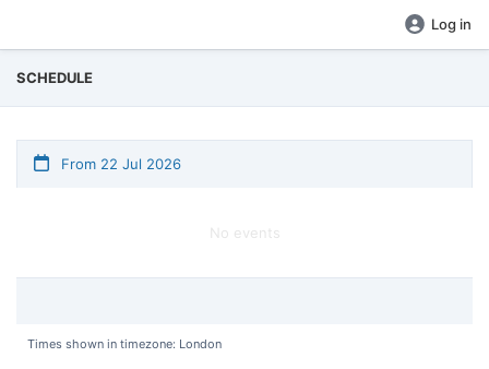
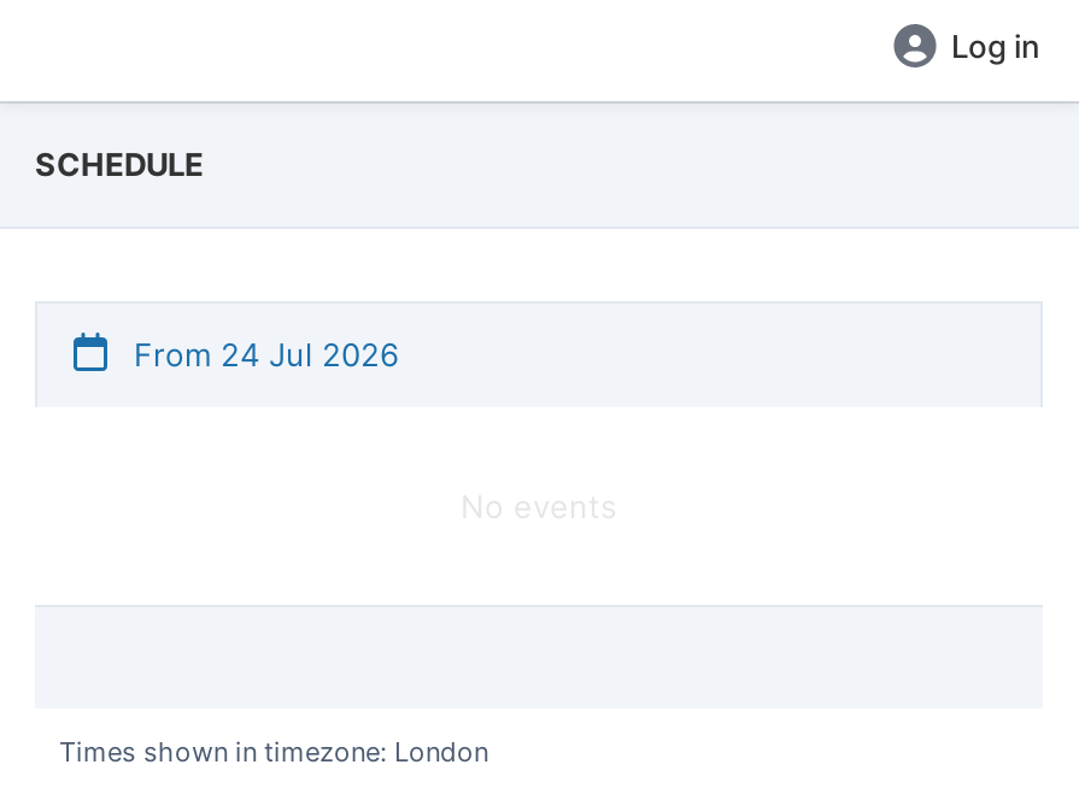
- From 22 Jul 2026
+ From 24 Jul 2026
